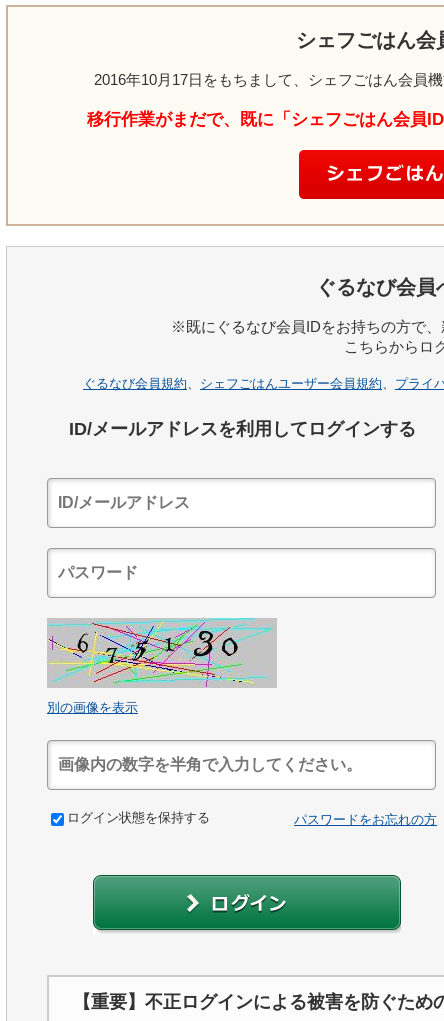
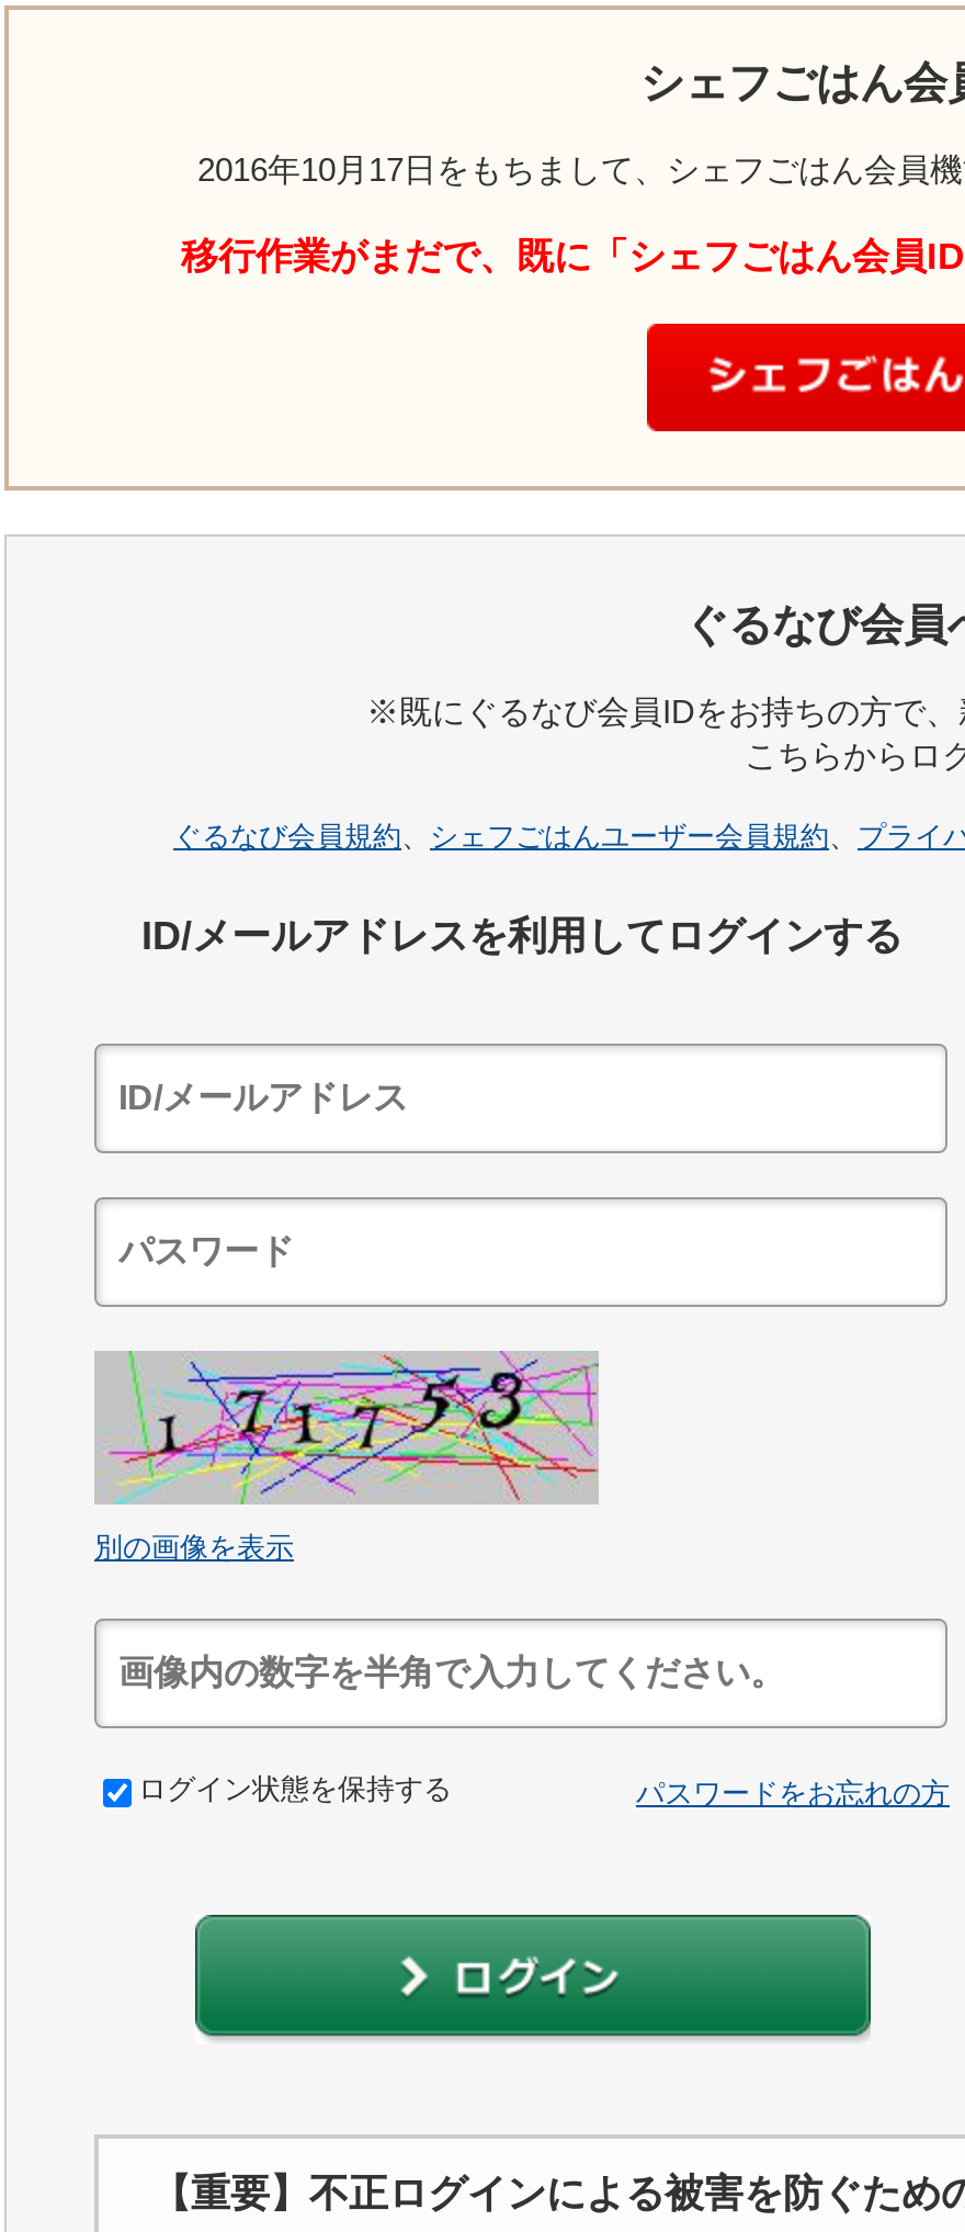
- [image]
+ [image]
